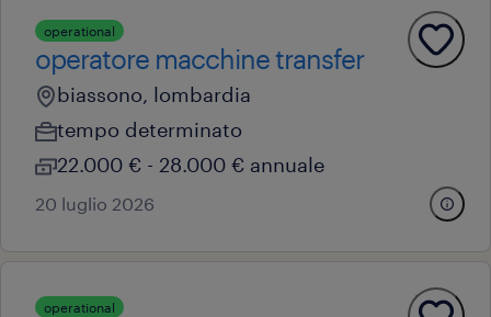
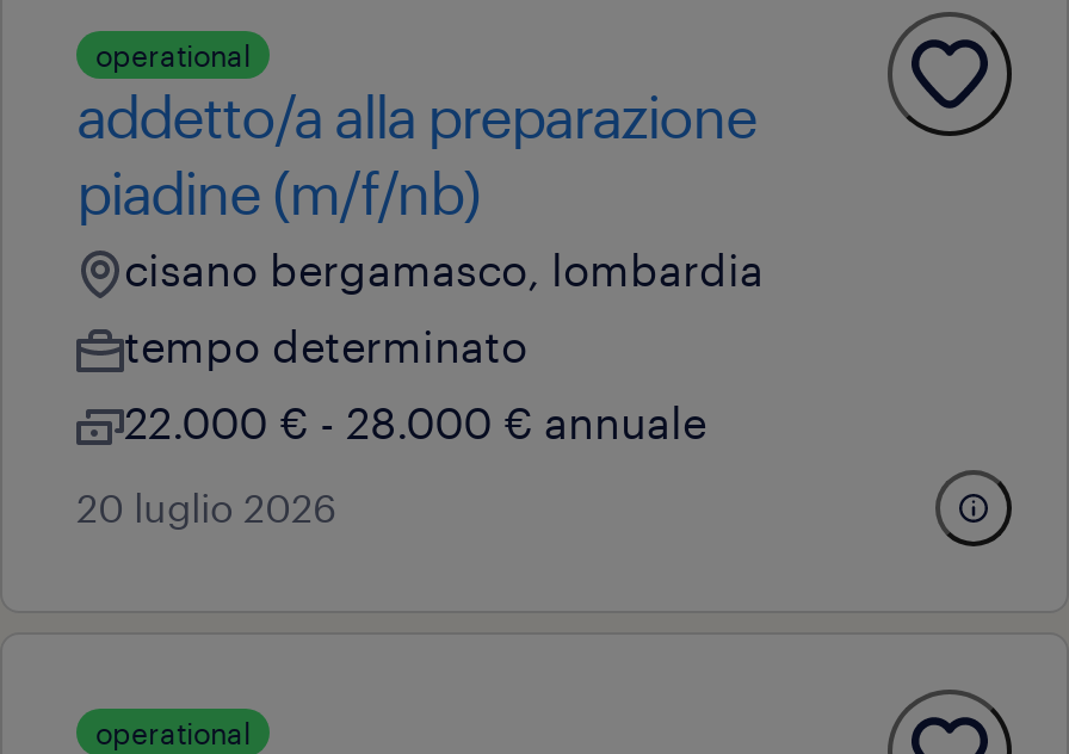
- operatore macchine transfer
- biassono, lombardia
+ addetto/a alla preparazione
+ piadine (m/f/nb)
+ cisano bergamasco, lombardia
